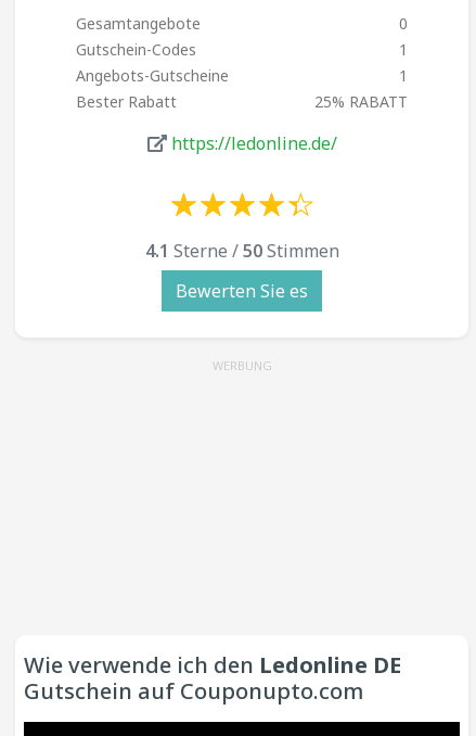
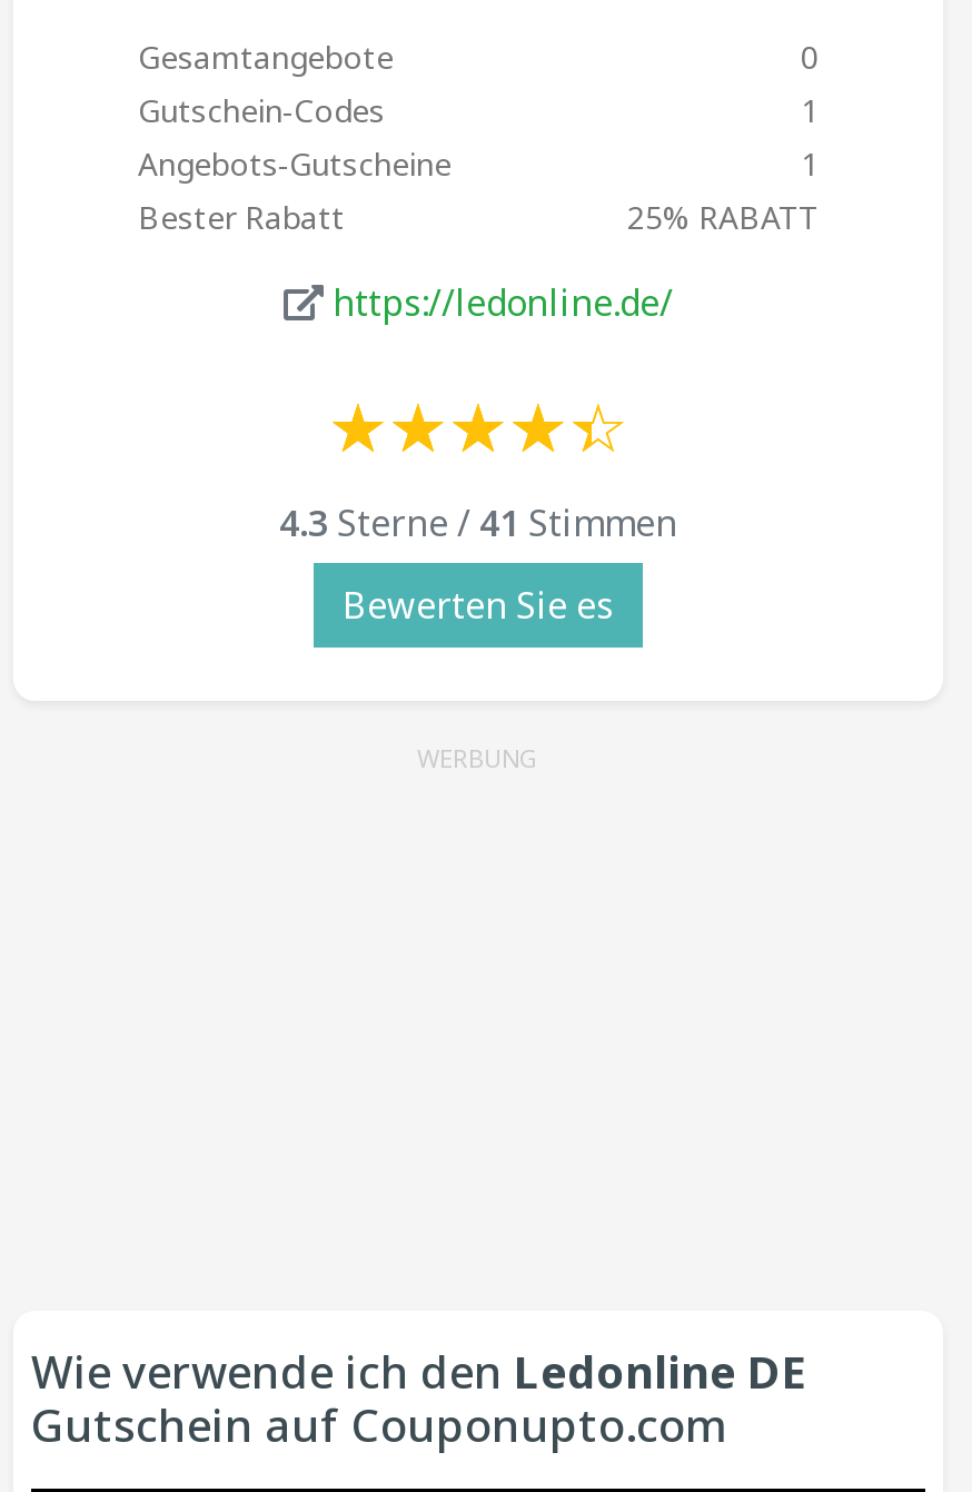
- 4.1 Sterne / 50 Stimmen
+ 4.3 Sterne / 41 Stimmen
